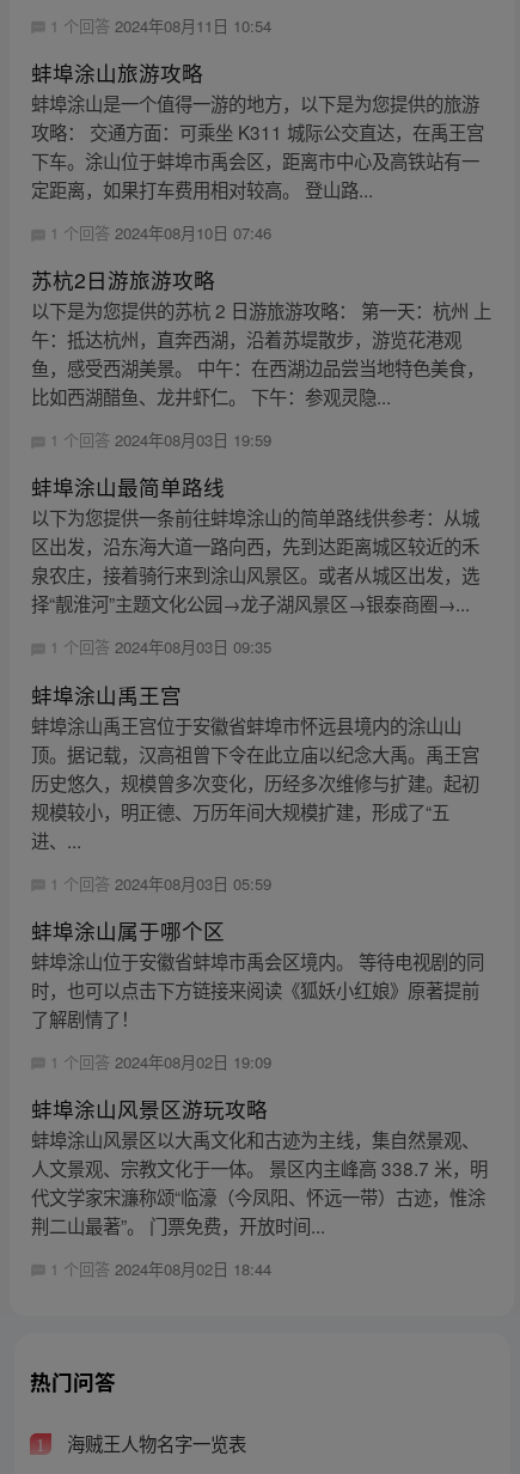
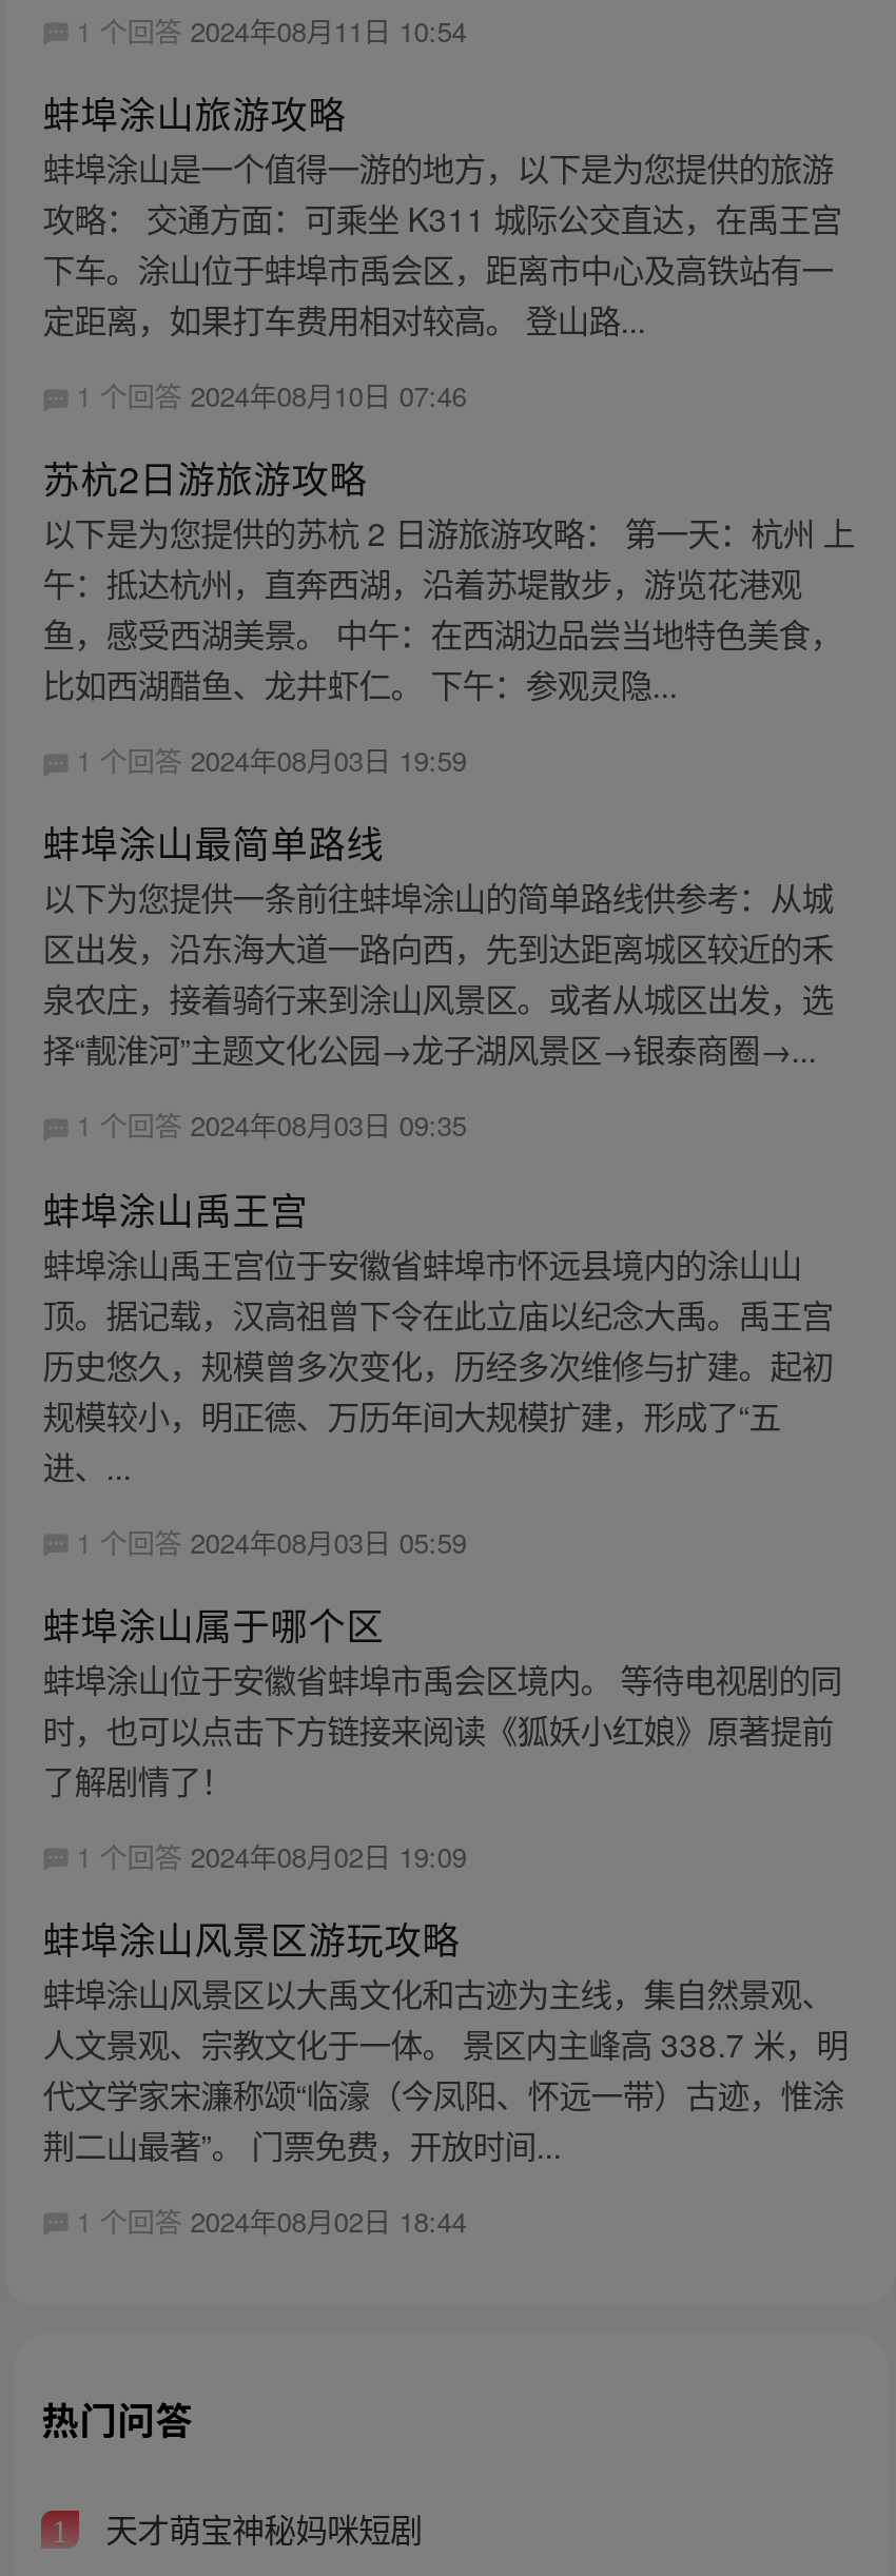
- 海贼王人物名字一览表
+ 天才萌宝神秘妈咪短剧
